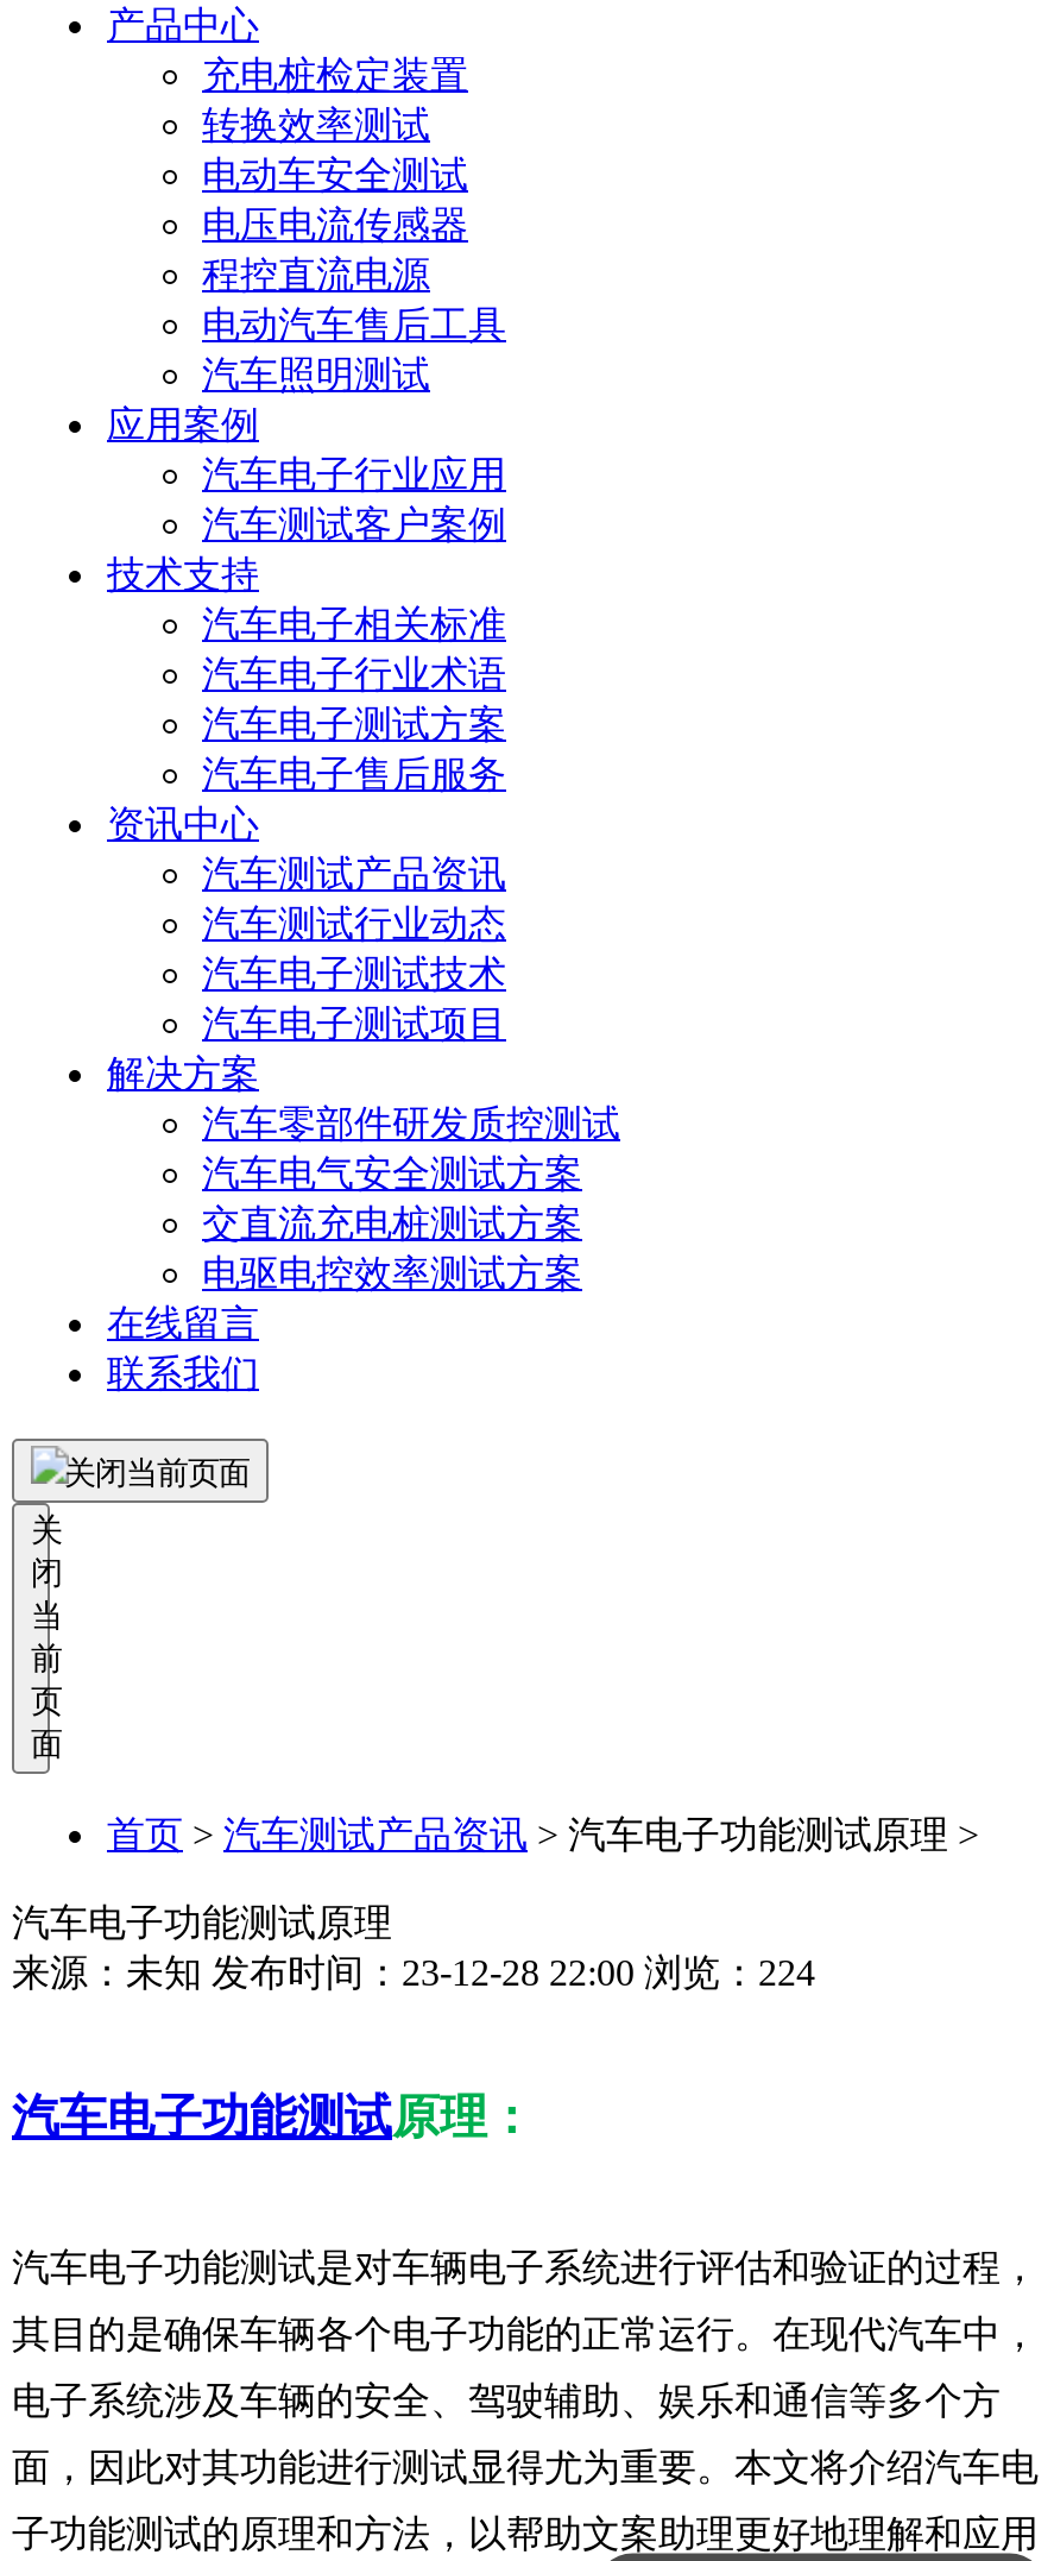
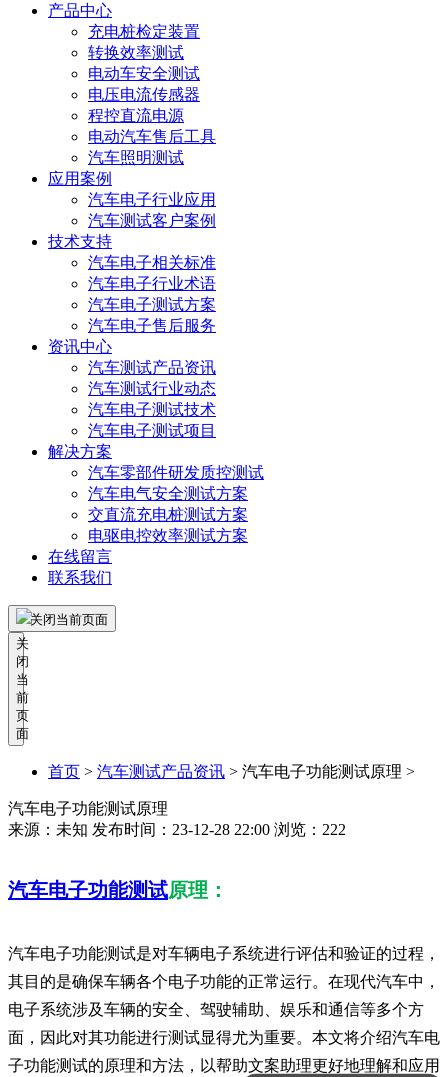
- 来源：未知发布时间：23-12-28 22:00 浏览：224
+ 来源：未知发布时间：23-12-28 22:00 浏览：222
